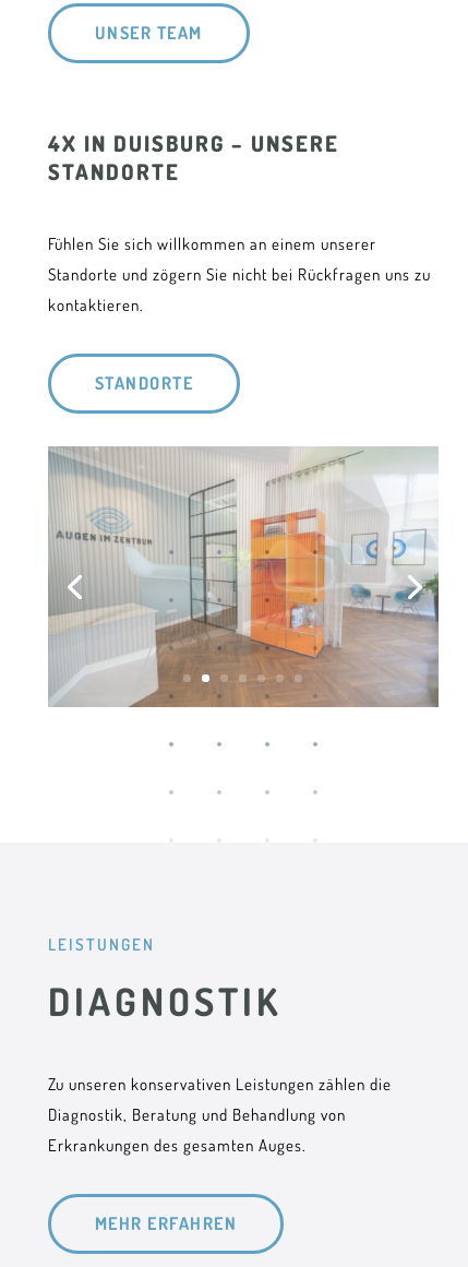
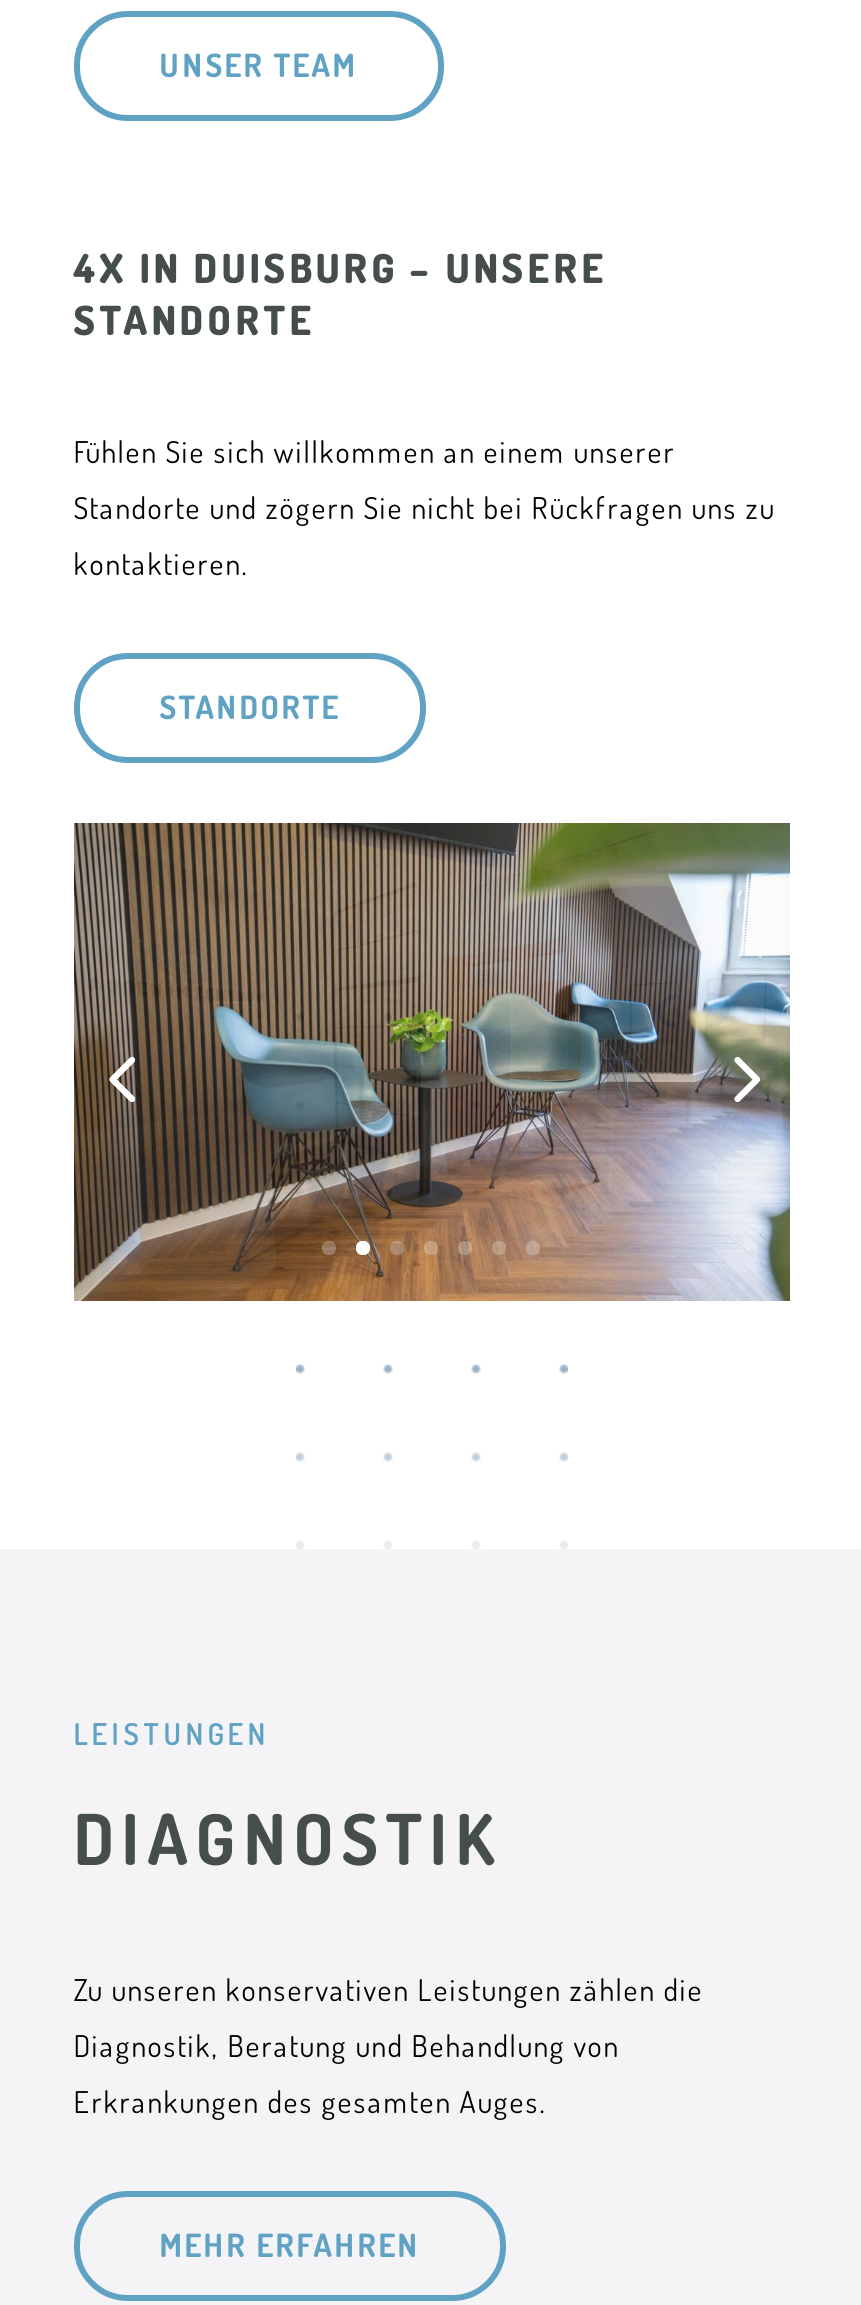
- [image]
+ [image]
